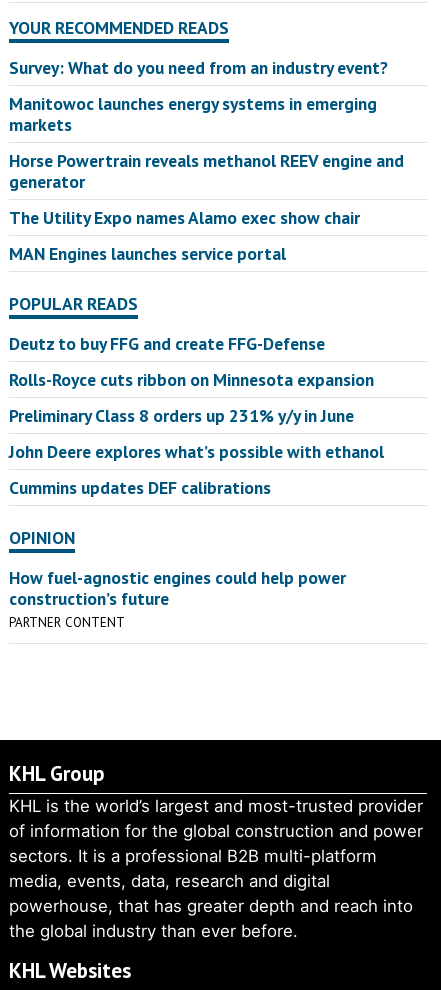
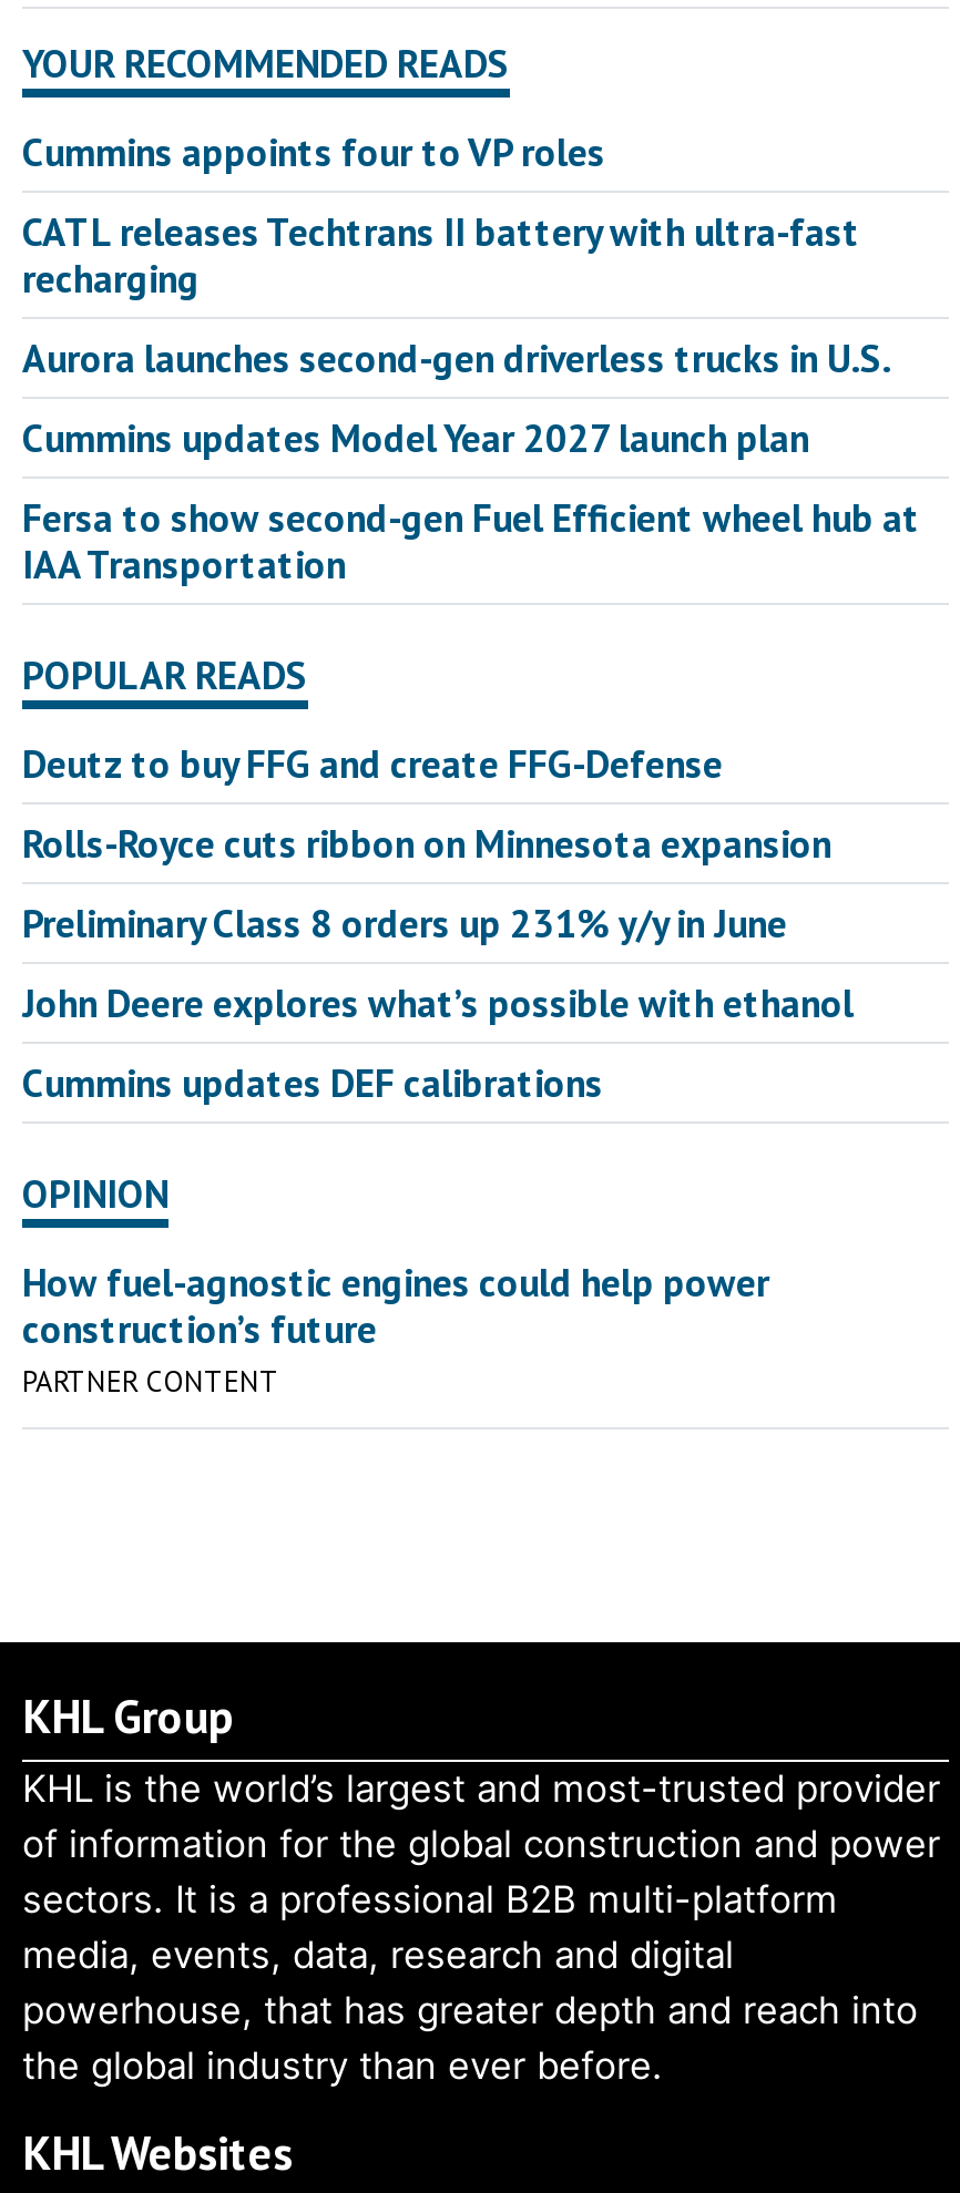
- Survey: What do you need from an industry event?
+ Cummins appoints four to VP roles

- Manitowoc launches energy systems in emerging
- markets
+ CATL releases Techtrans II battery with ultra-fast
+ recharging

- Horse Powertrain reveals methanol REEV engine and
- generator
+ Aurora launches second-gen driverless trucks in U.S.

- The Utility Expo names Alamo exec show chair
+ Cummins updates Model Year 2027 launch plan

- MAN Engines launches service portal
+ Fersa to show second-gen Fuel Efficient wheel hub at
+ IAA Transportation
